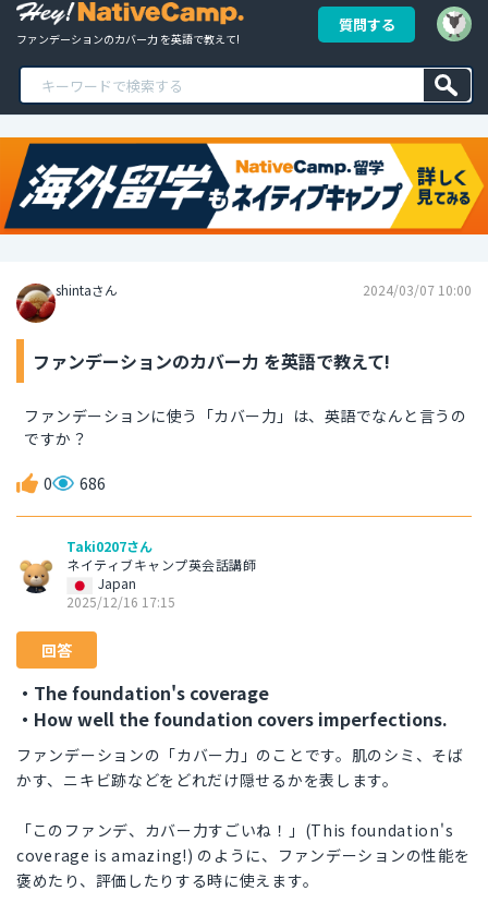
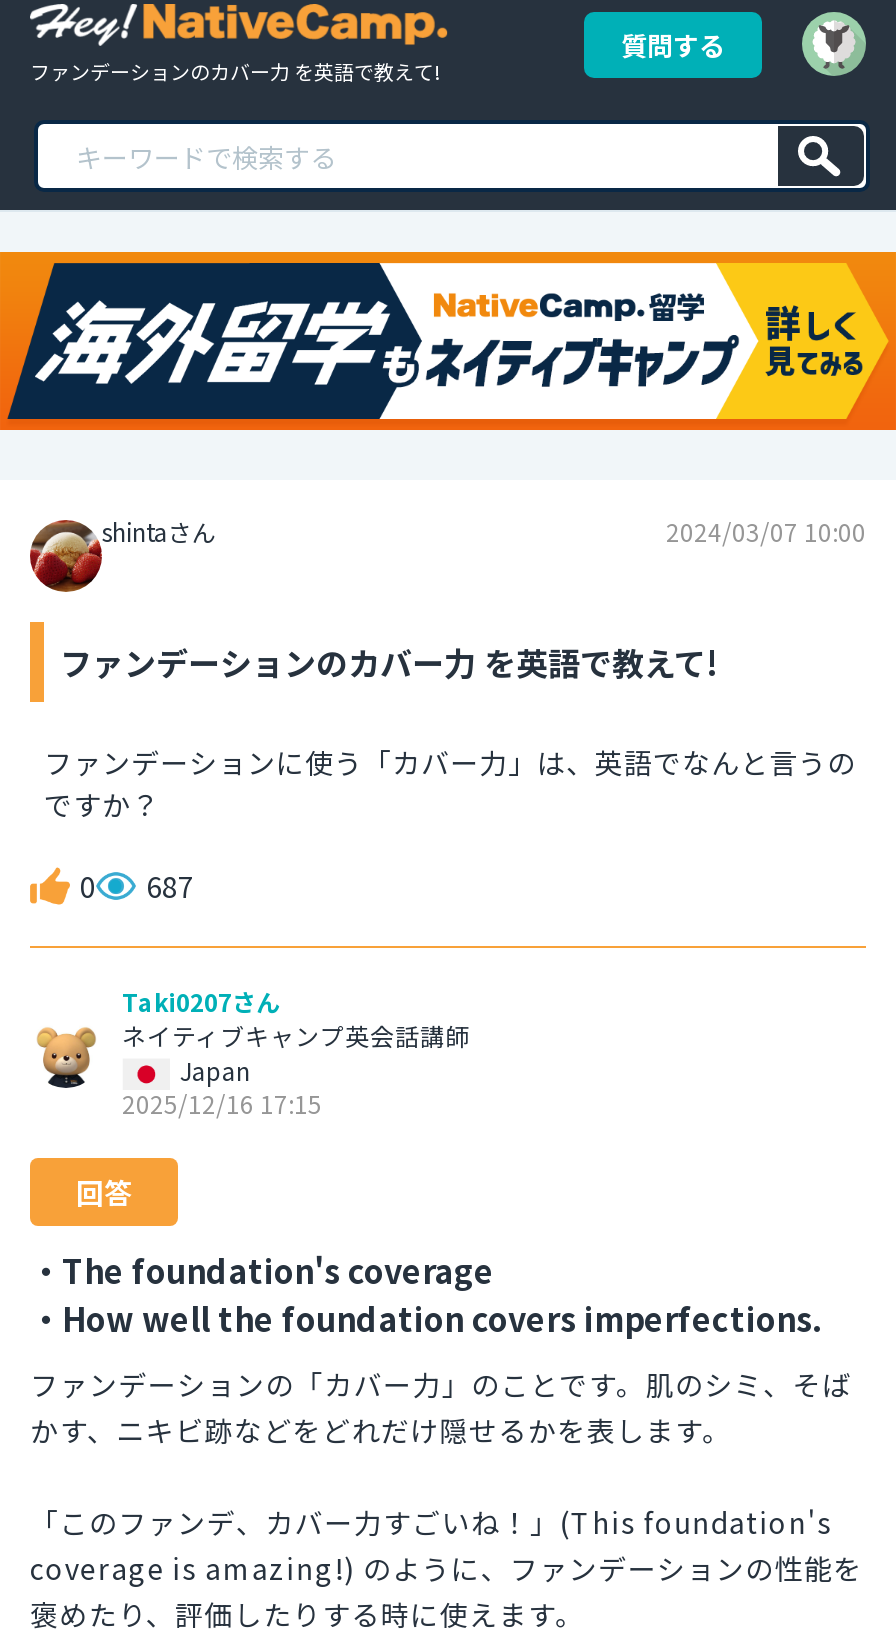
- 0 686
+ 0 687
